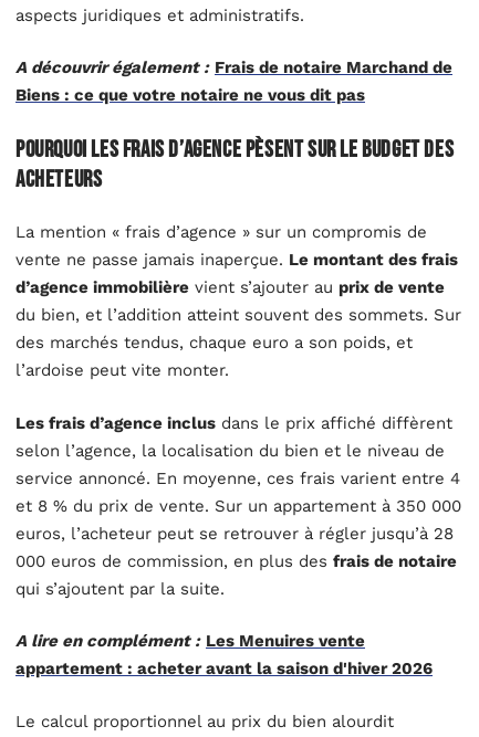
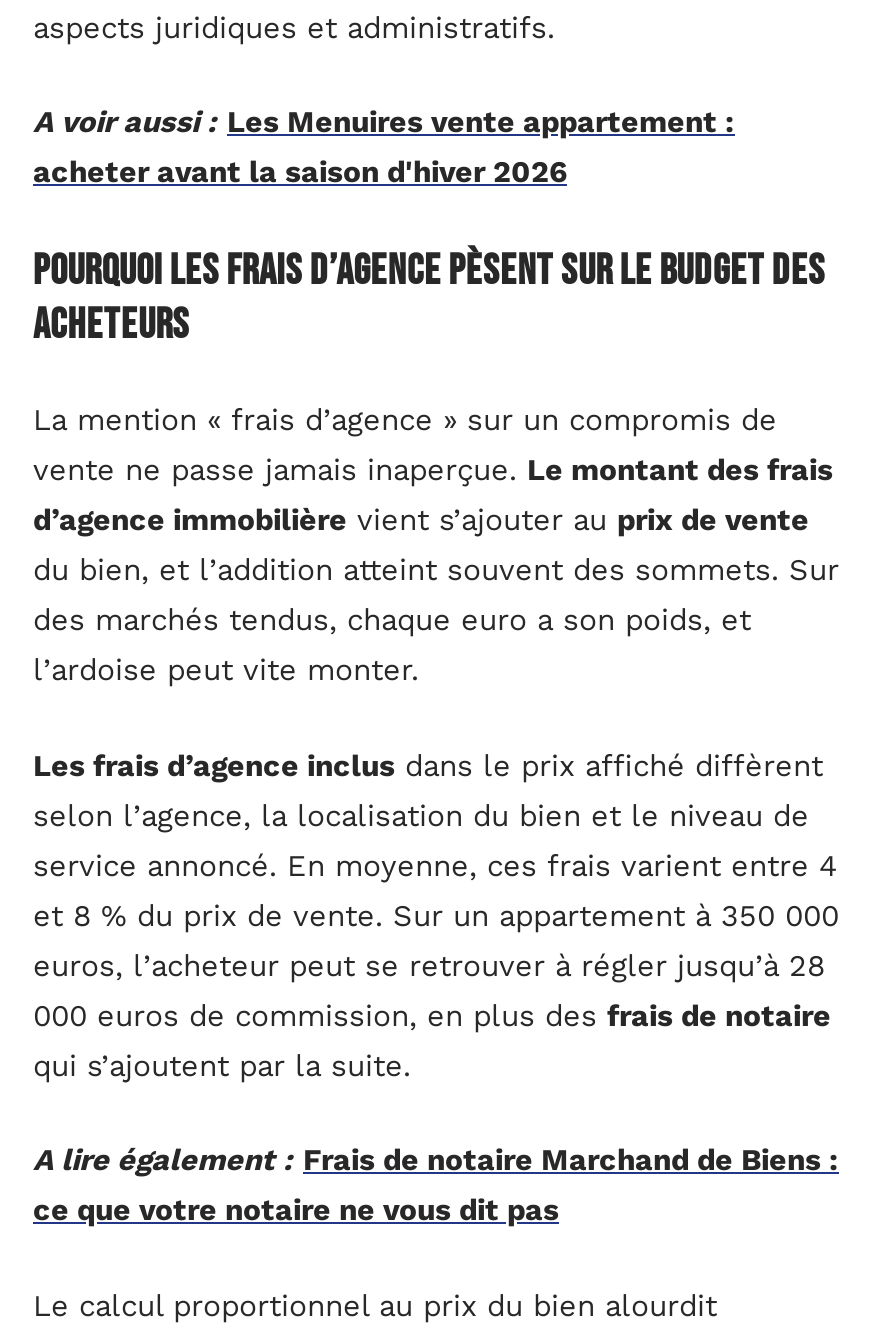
- A découvrir également : Frais de notaire Marchand de
- Biens : ce que votre notaire ne vous dit pas
+ A voir aussi : Les Menuires vente appartement :
+ acheter avant la saison d'hiver 2026

- A lire en complément : Les Menuires vente
- appartement : acheter avant la saison d'hiver 2026
+ A lire également : Frais de notaire Marchand de Biens :
+ ce que votre notaire ne vous dit pas
